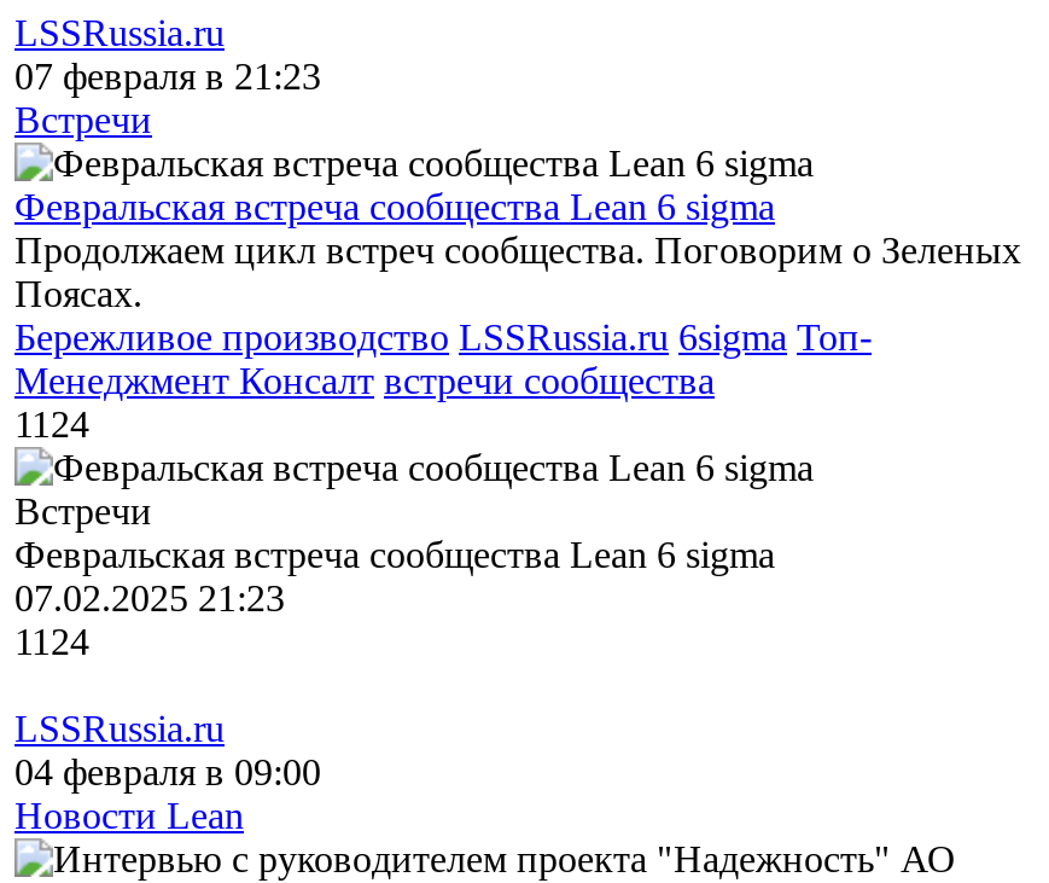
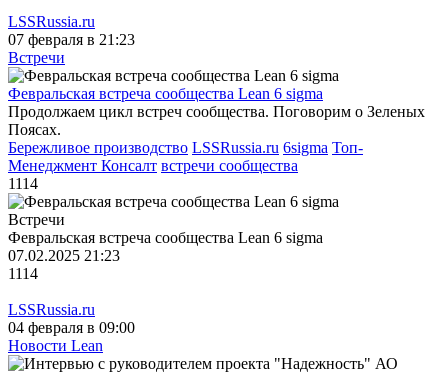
- 1124
+ 1114

- 1124
+ 1114
